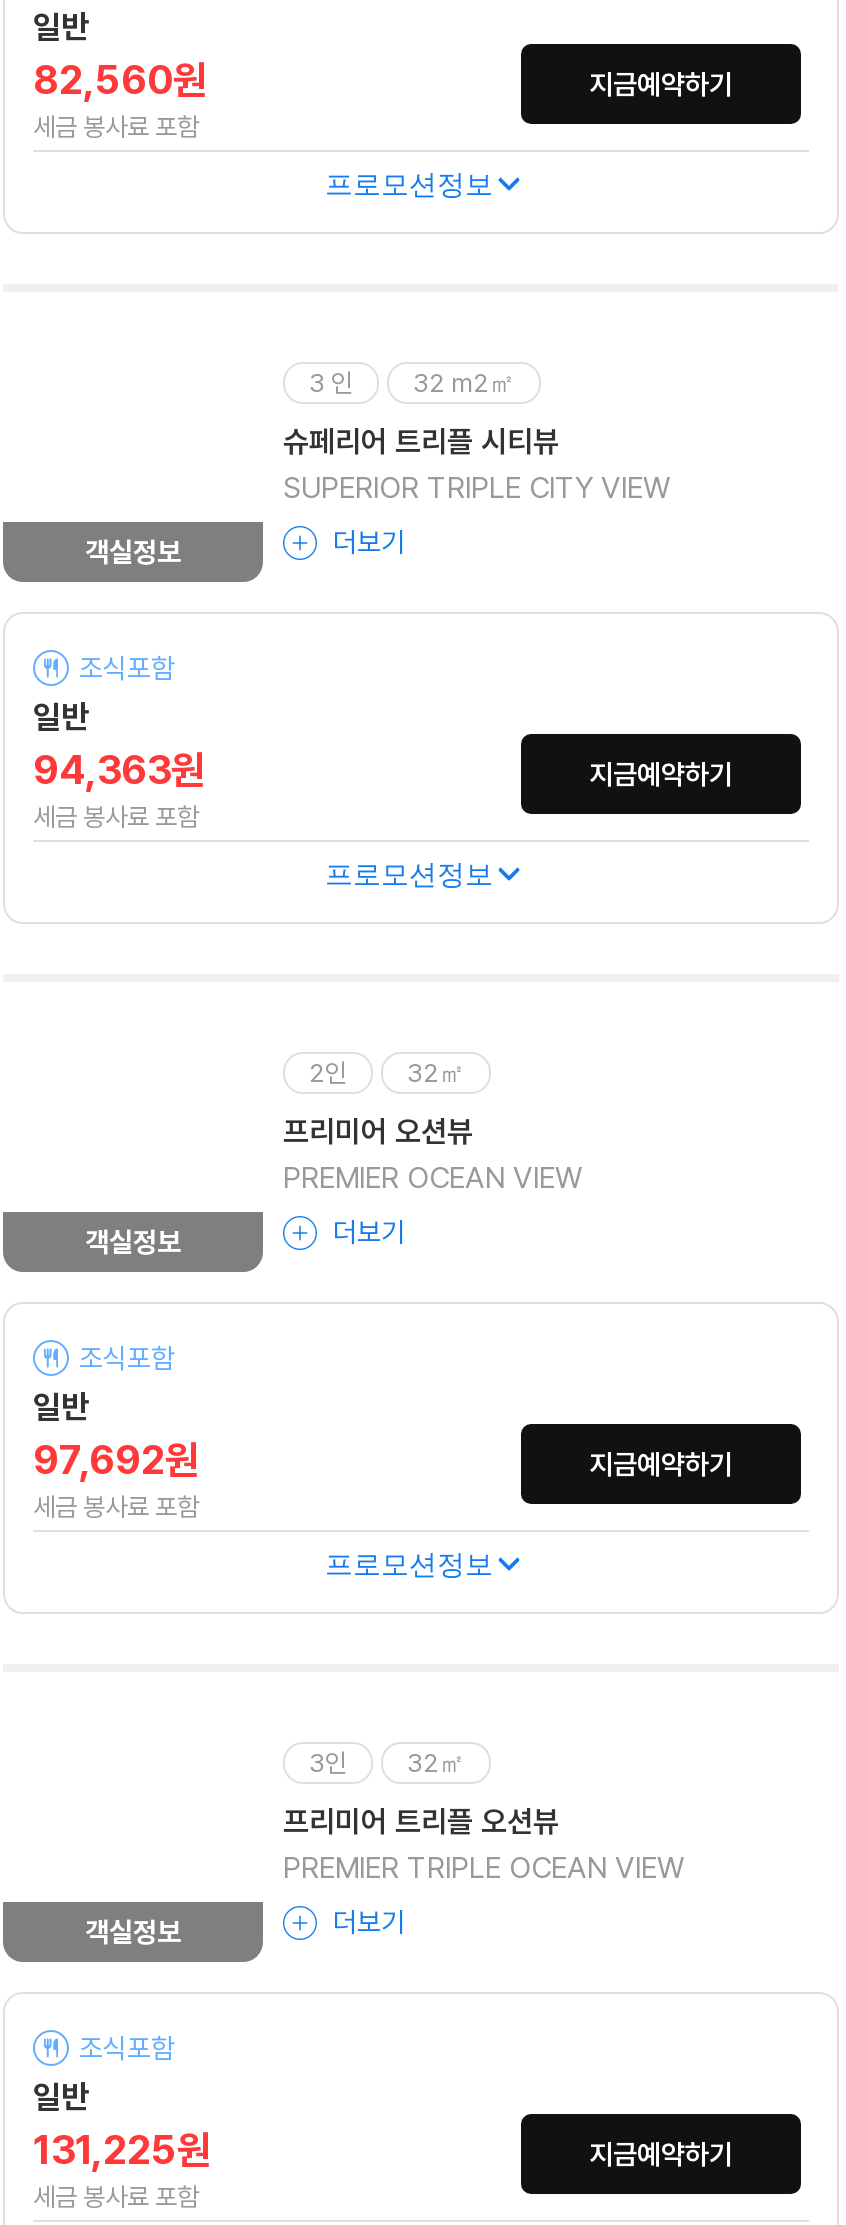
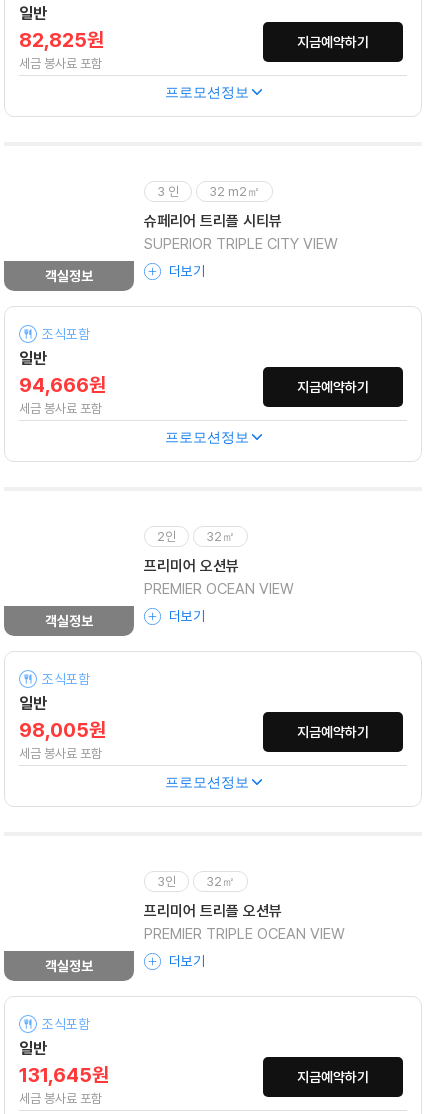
- 82,560원
+ 82,825원

- 94,363원
+ 94,666원

- 97,692원
+ 98,005원

- 131,225원
+ 131,645원
